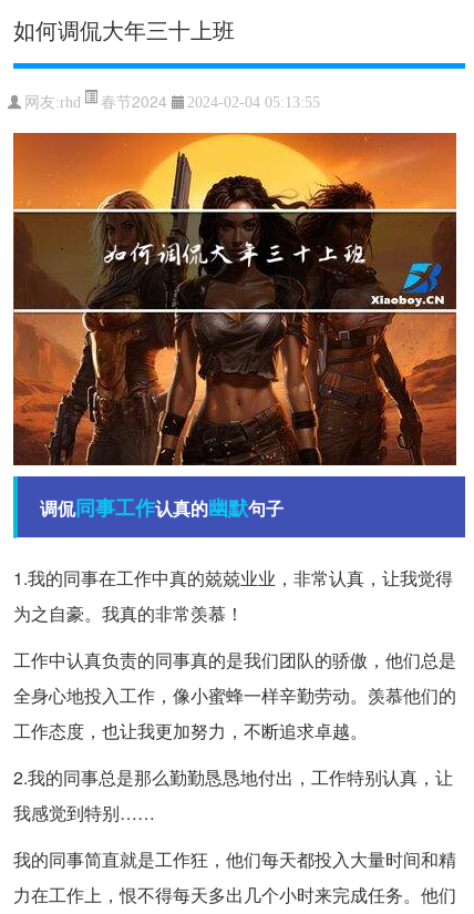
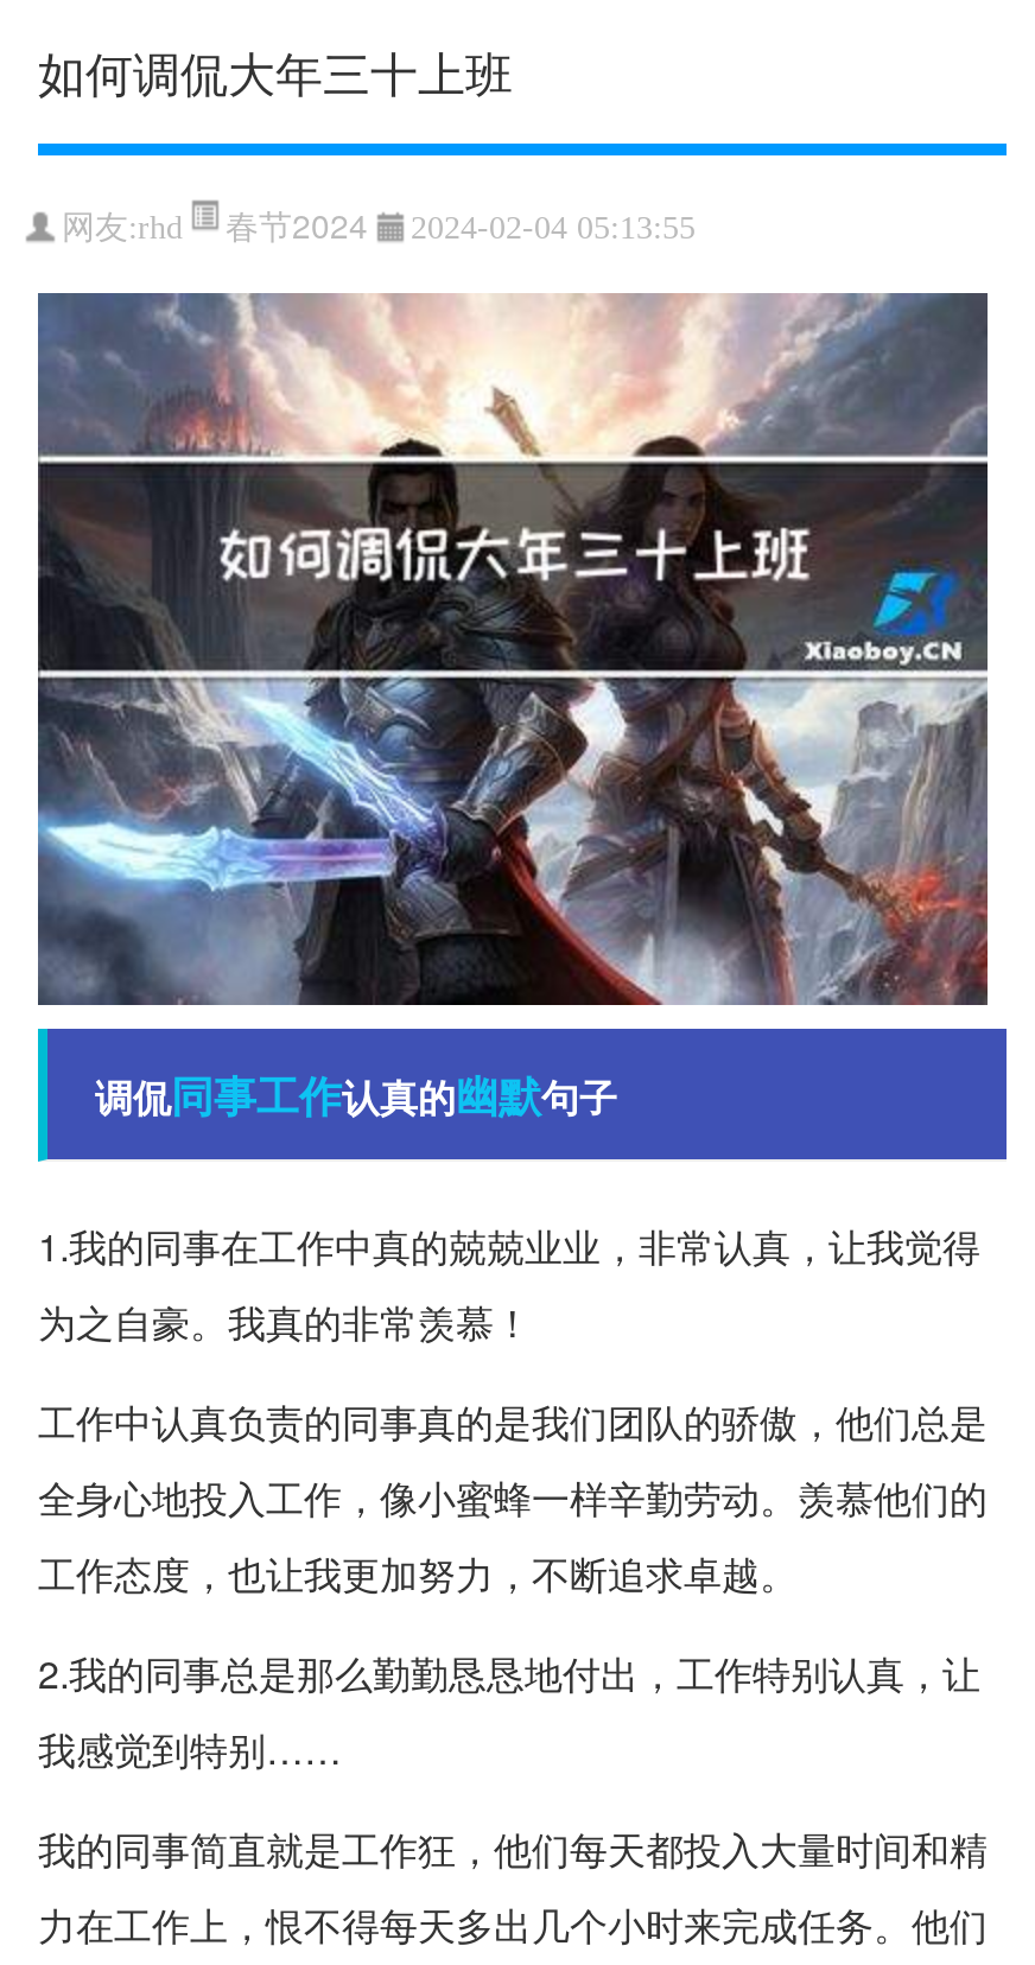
- [image]
+ [image]
